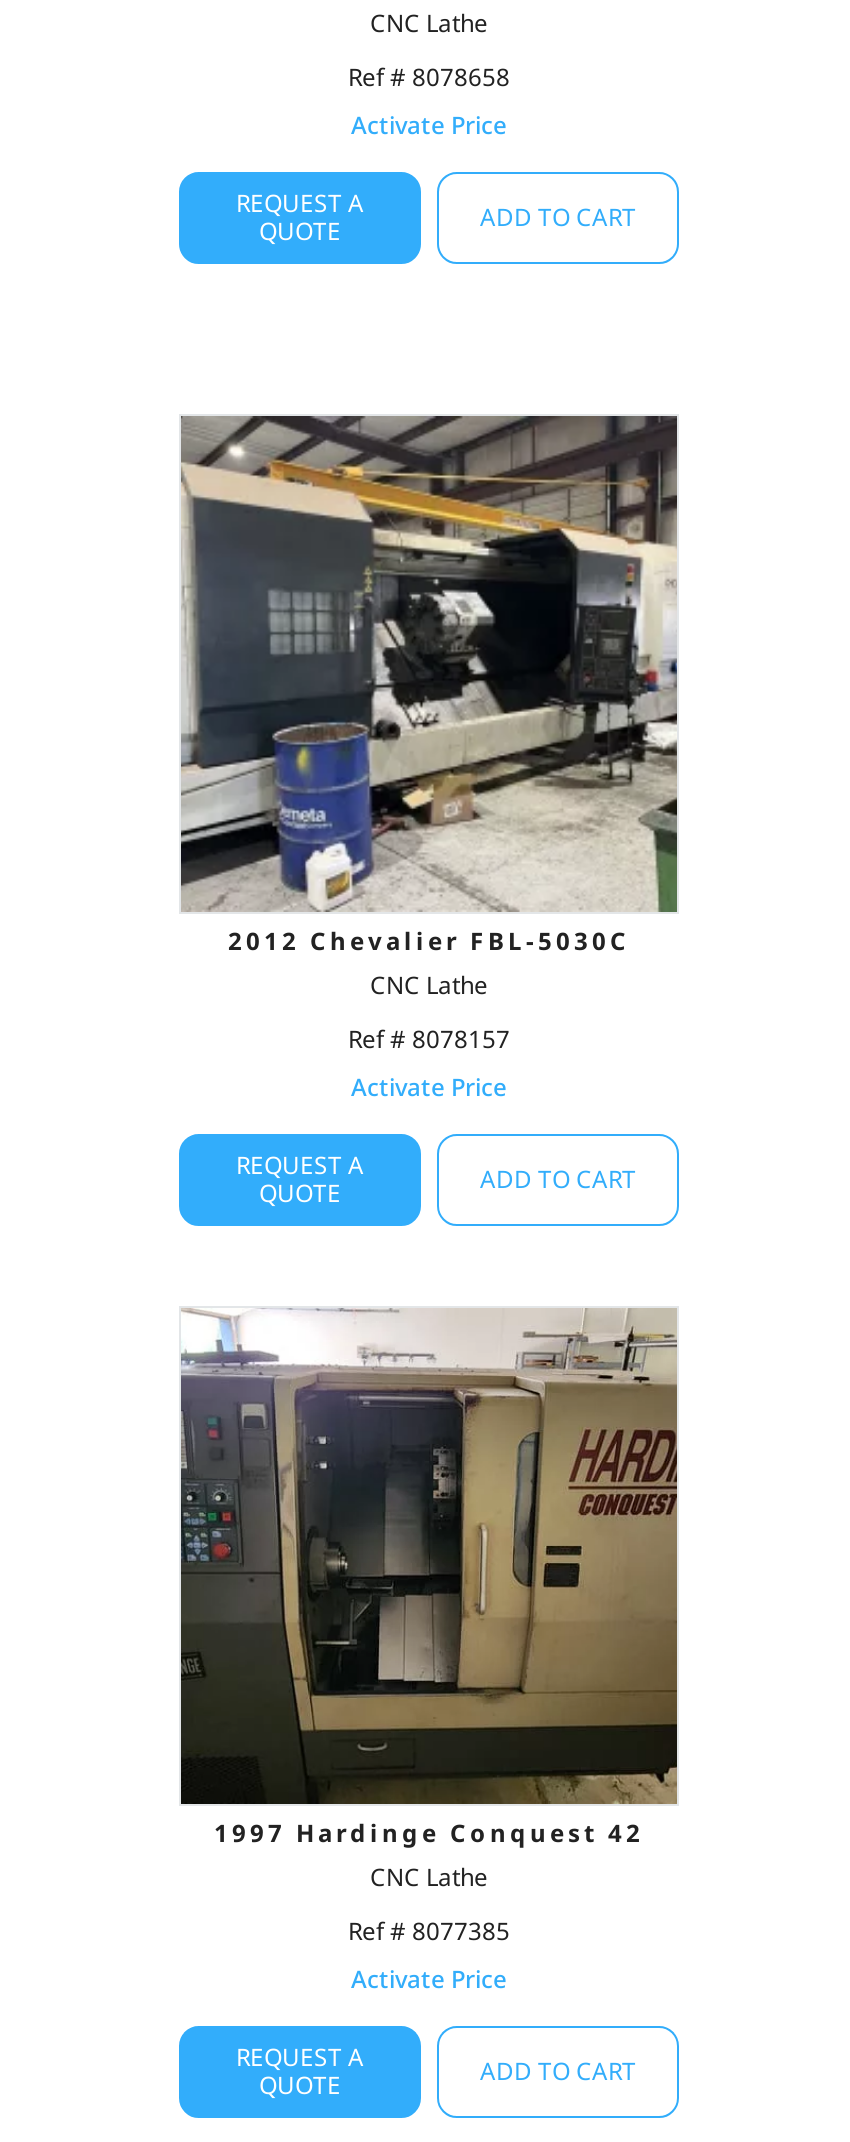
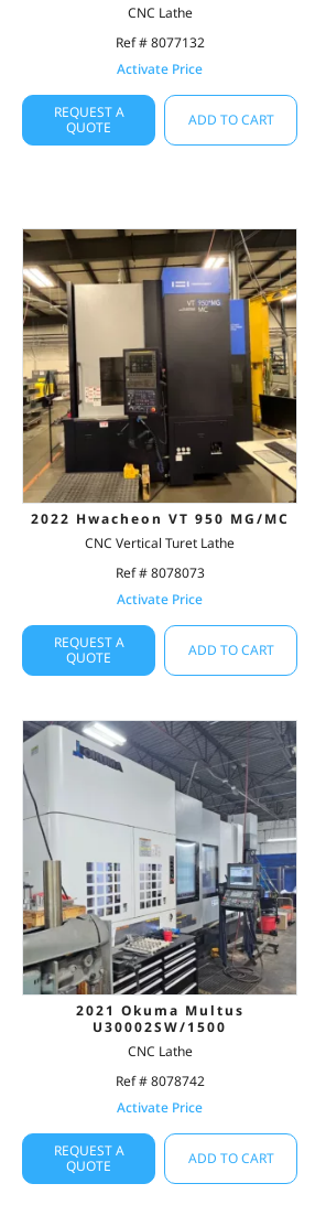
- Ref # 8078658
+ Ref # 8077132

- [image]
- 2012 Chevalier FBL-5030C
- CNC Lathe
+ [image]
+ 2022 Hwacheon VT 950 MG/MC
+ CNC Vertical Turet Lathe

- Ref # 8078157
+ Ref # 8078073

- [image]
- 1997 Hardinge Conquest 42
+ [image]
+ 2021 Okuma Multus
+ U30002SW/1500

- Ref # 8077385
+ Ref # 8078742
